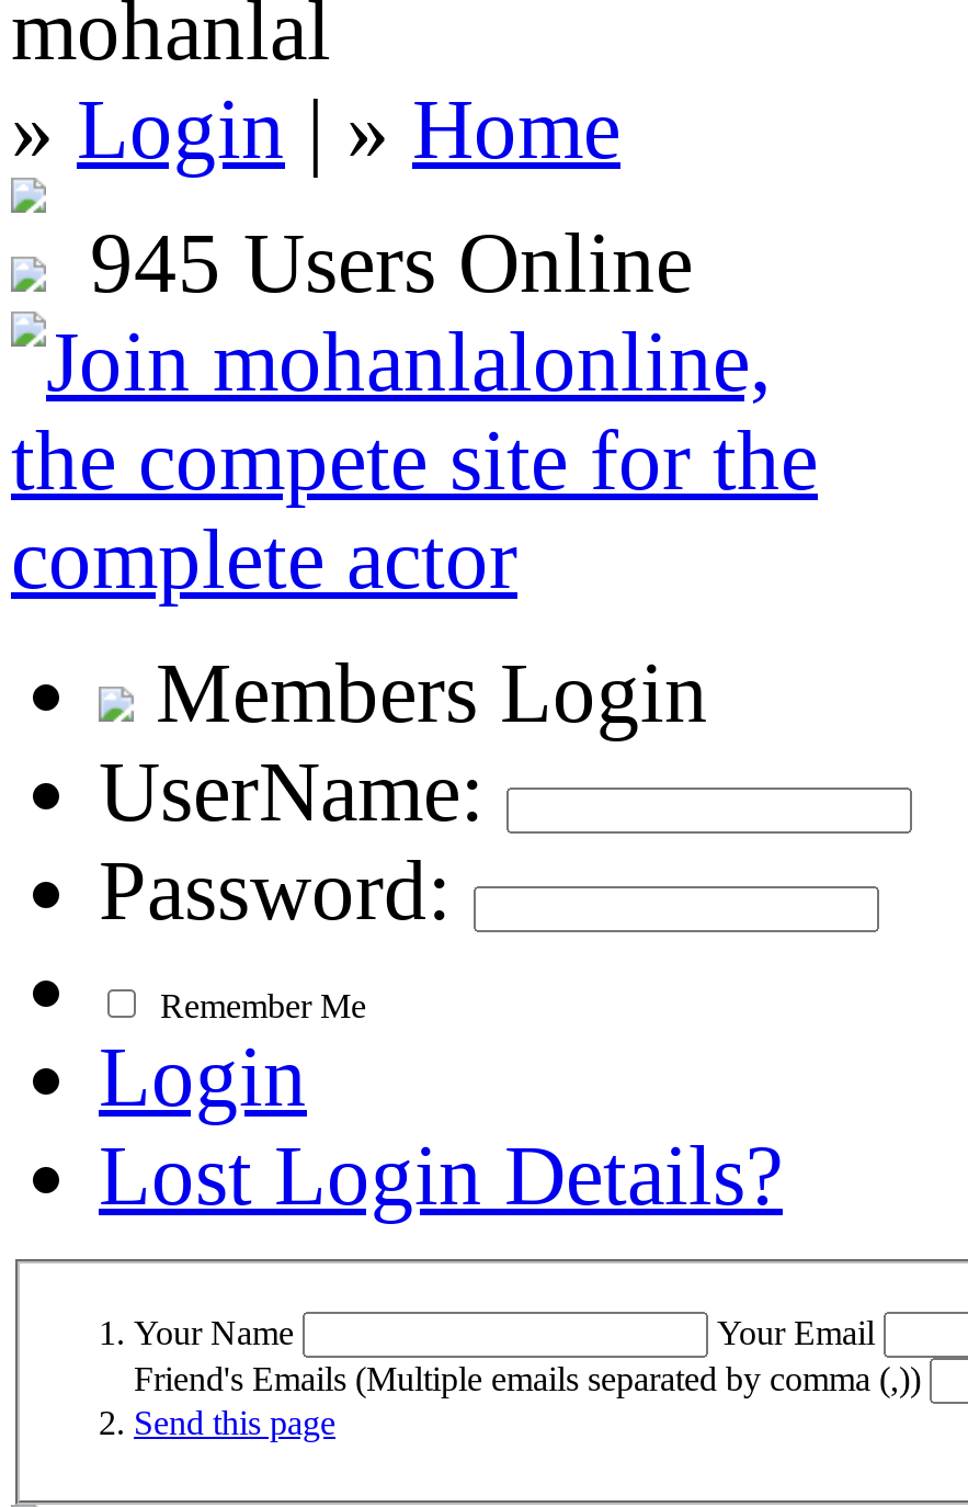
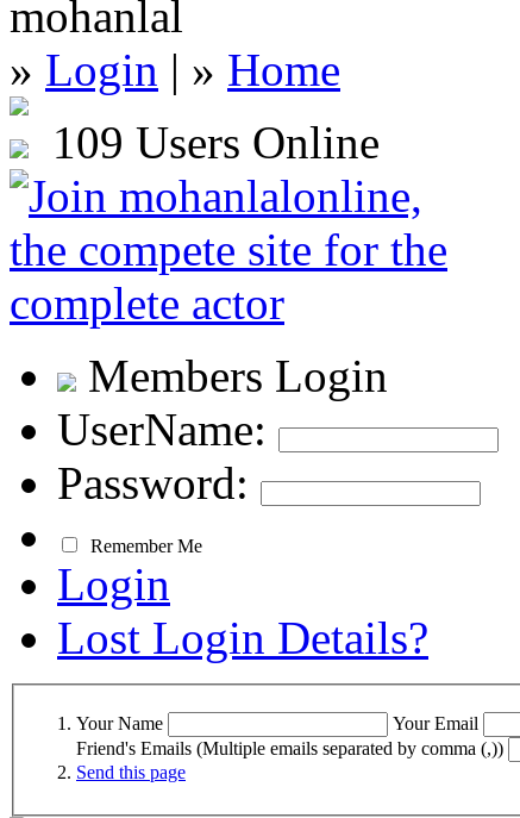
- 945 Users Online
+ 109 Users Online
